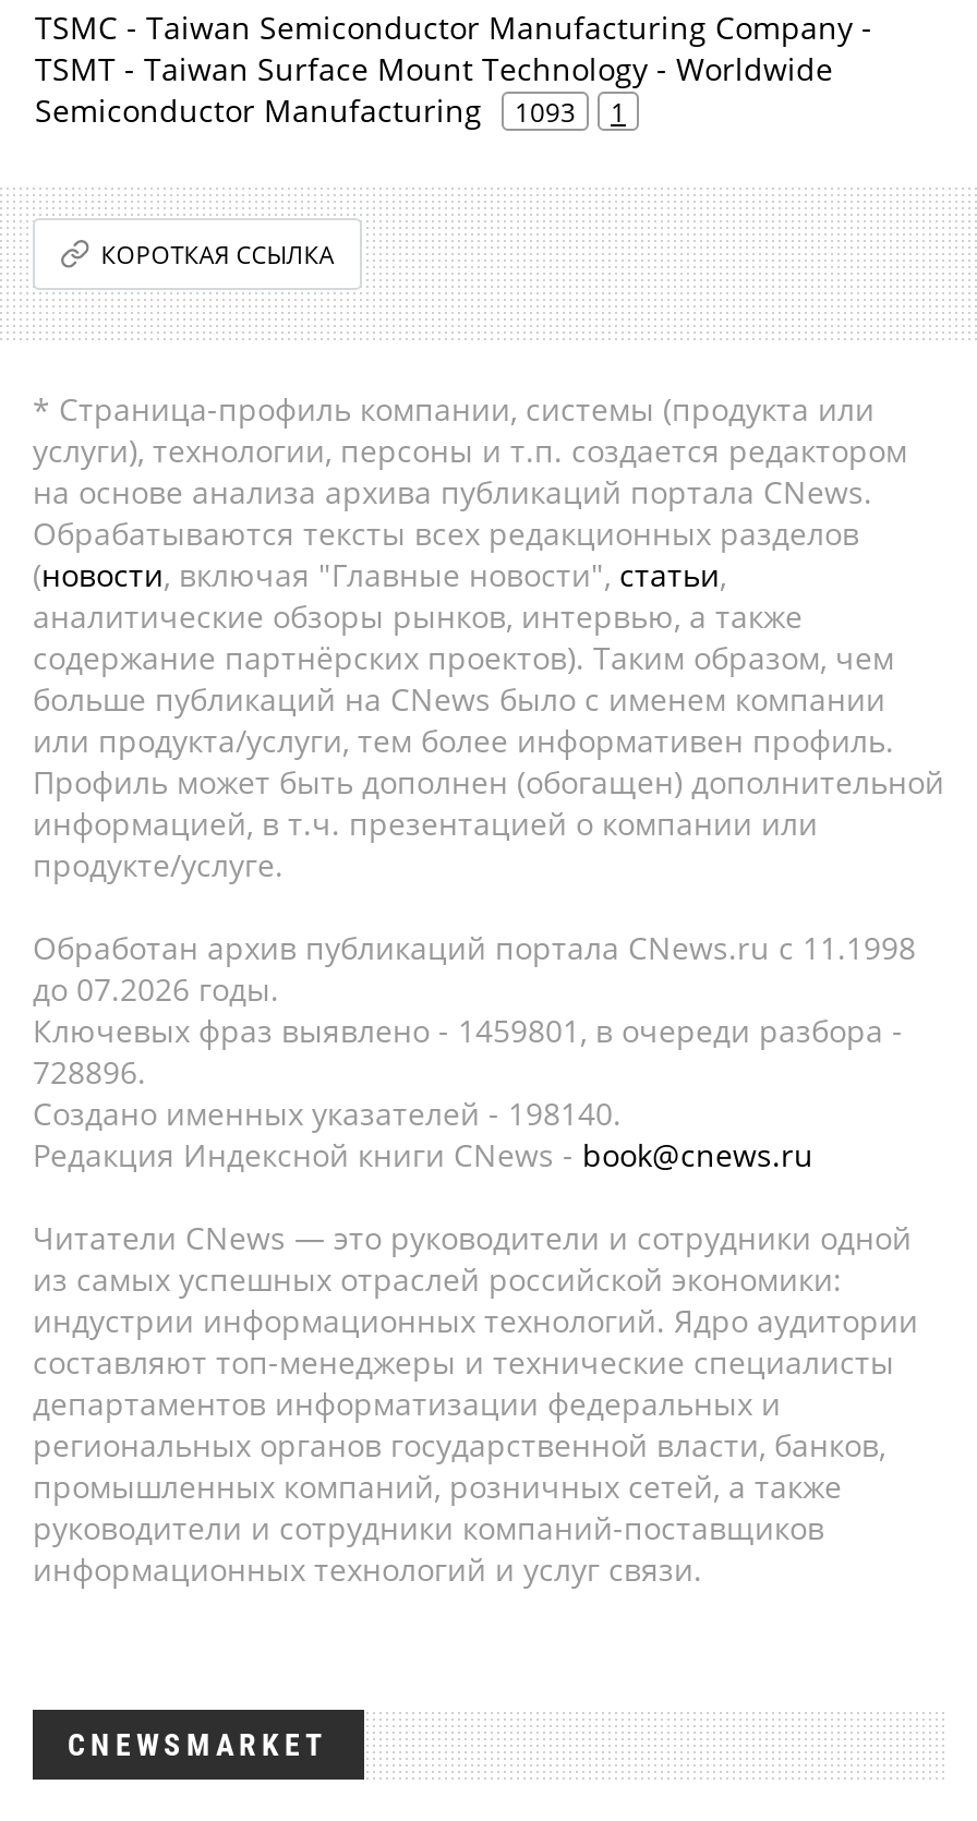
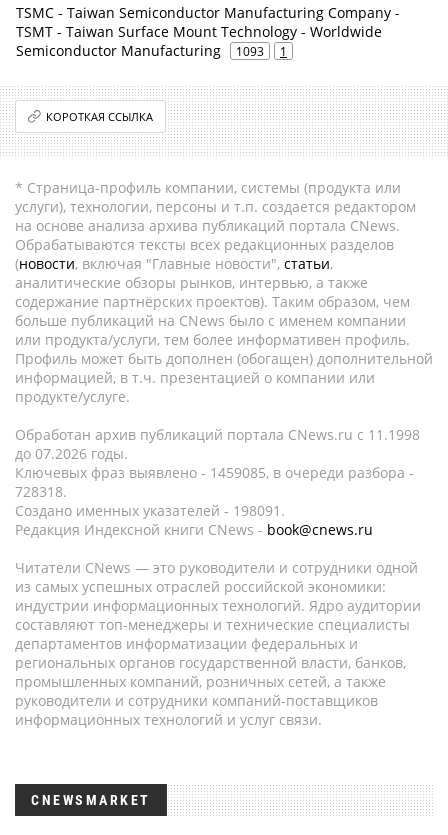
- Ключевых фраз выявлено - 1459801, в очереди разбора -
+ Ключевых фраз выявлено - 1459085, в очереди разбора -

- 728896.
+ 728318.

- Создано именных указателей - 198140.
+ Создано именных указателей - 198091.
